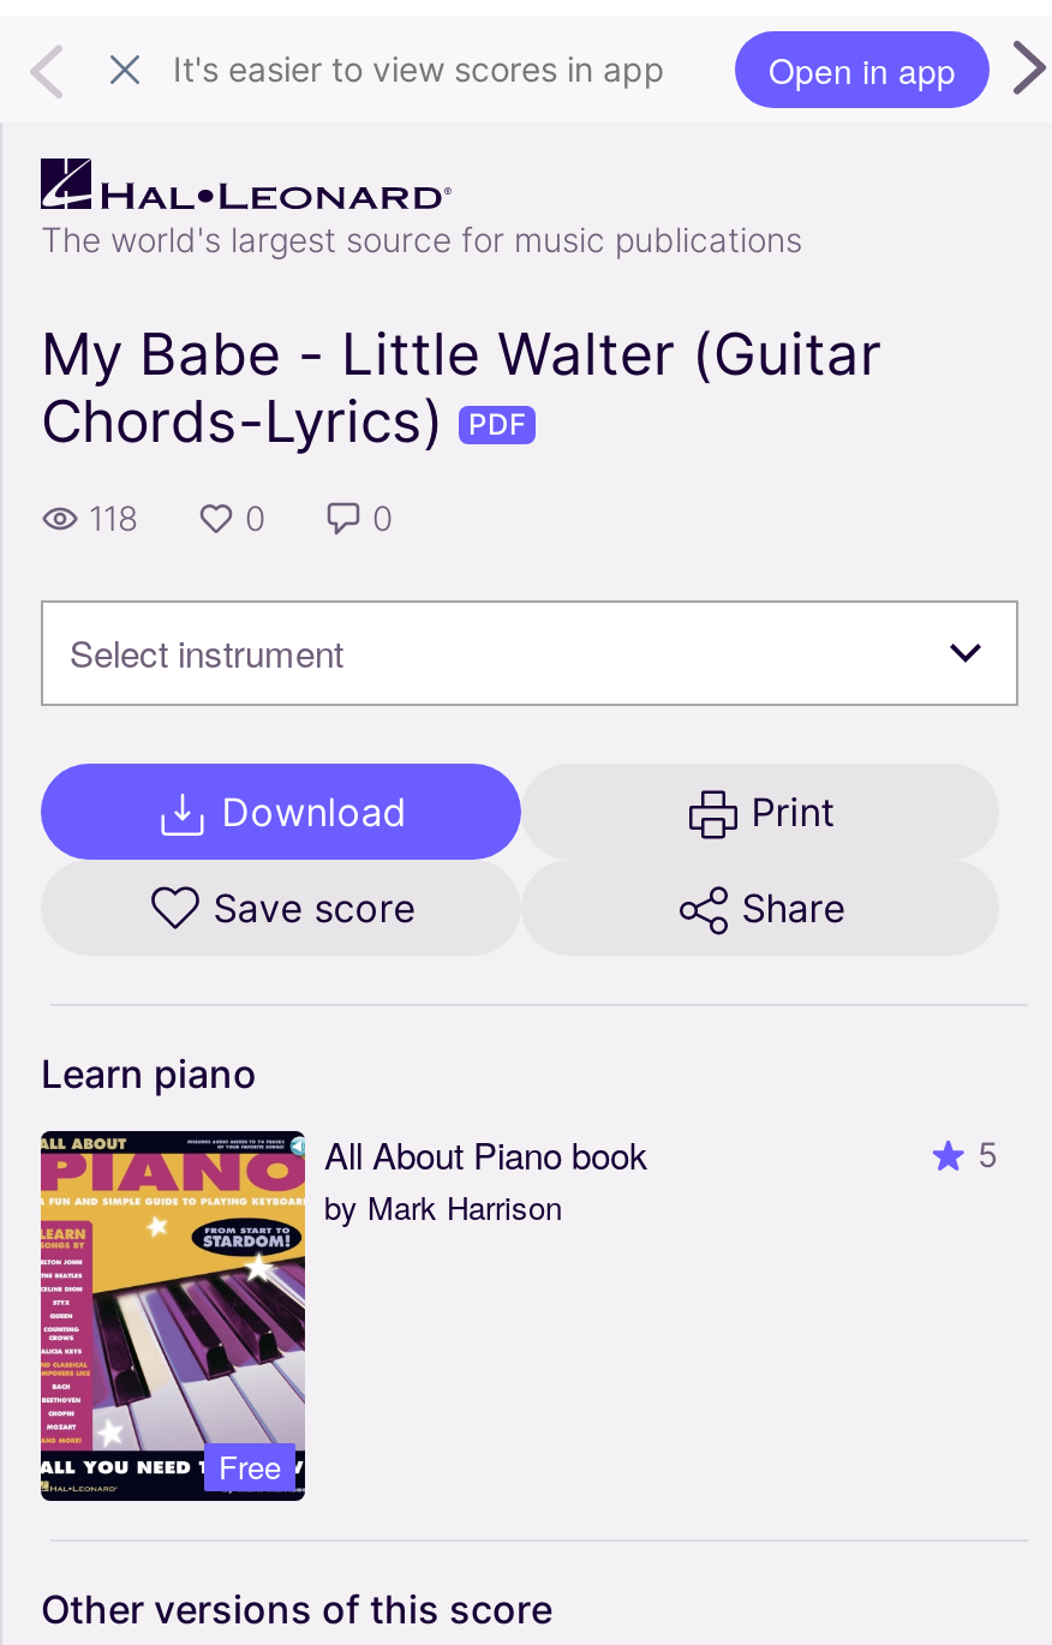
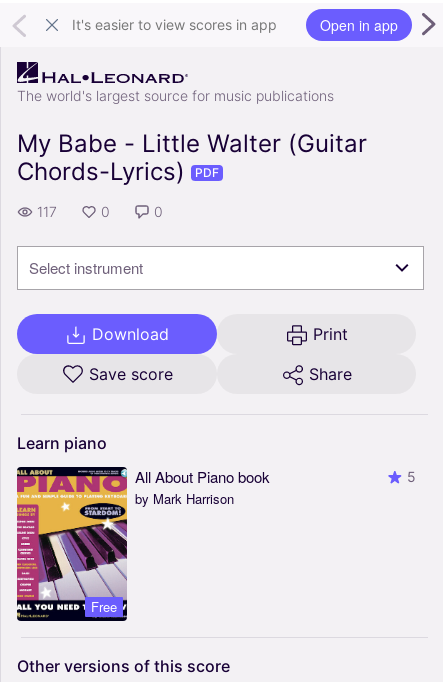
- 118
+ 117
